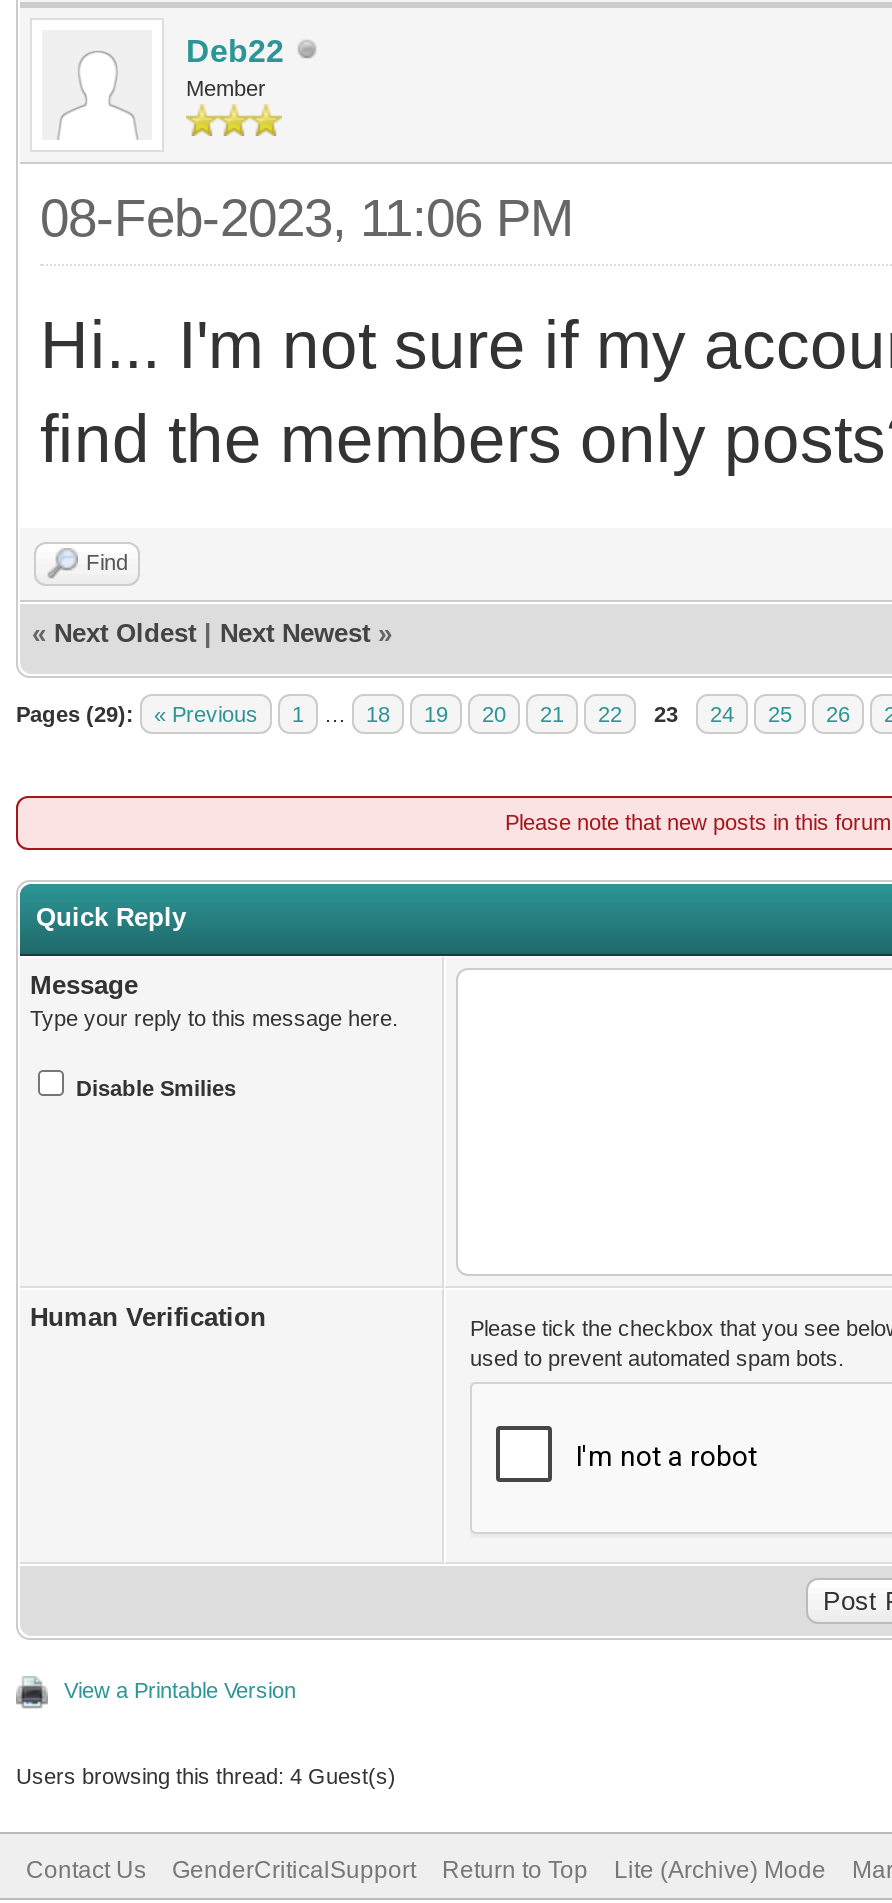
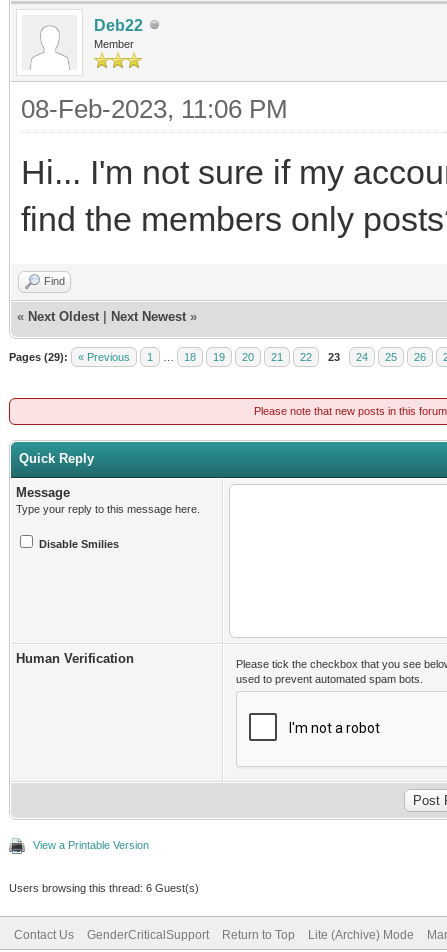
- Users browsing this thread: 4 Guest(s)
+ Users browsing this thread: 6 Guest(s)
